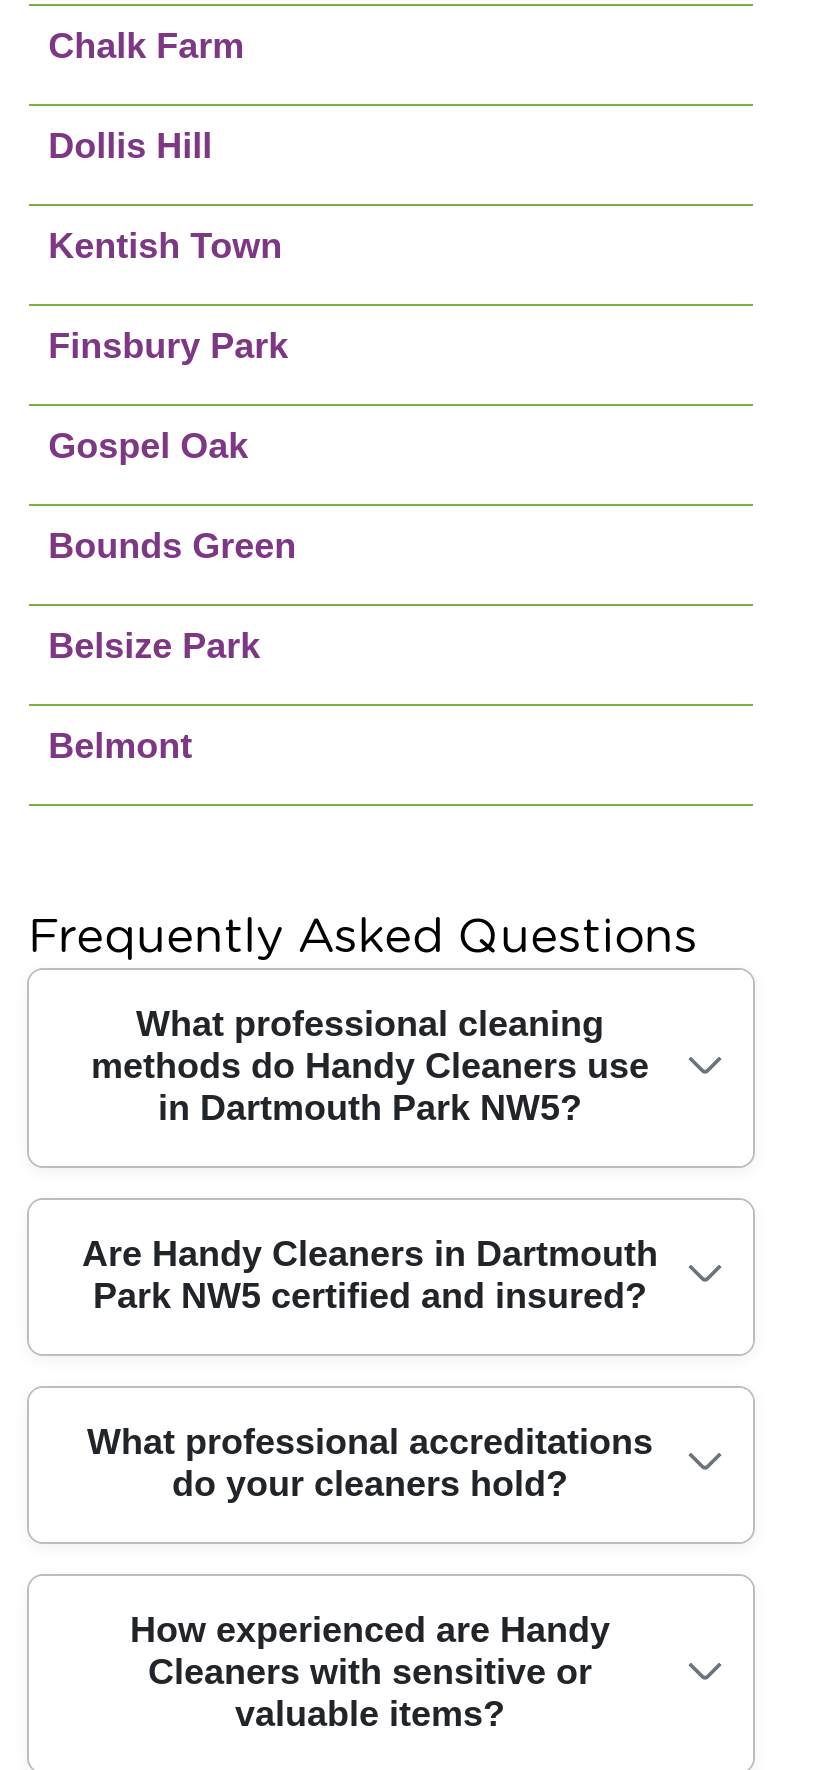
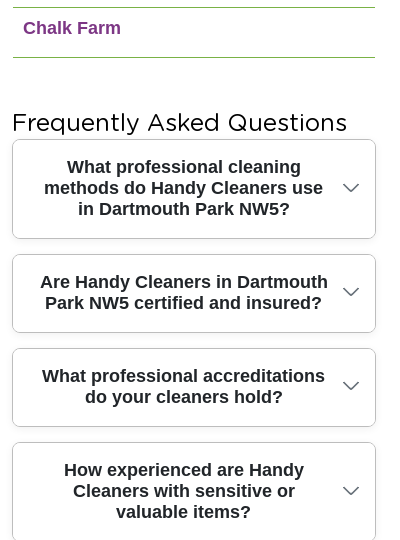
- Dollis Hill
- Kentish Town
- Finsbury Park
- Gospel Oak
- Bounds Green
- Belsize Park
- Belmont
